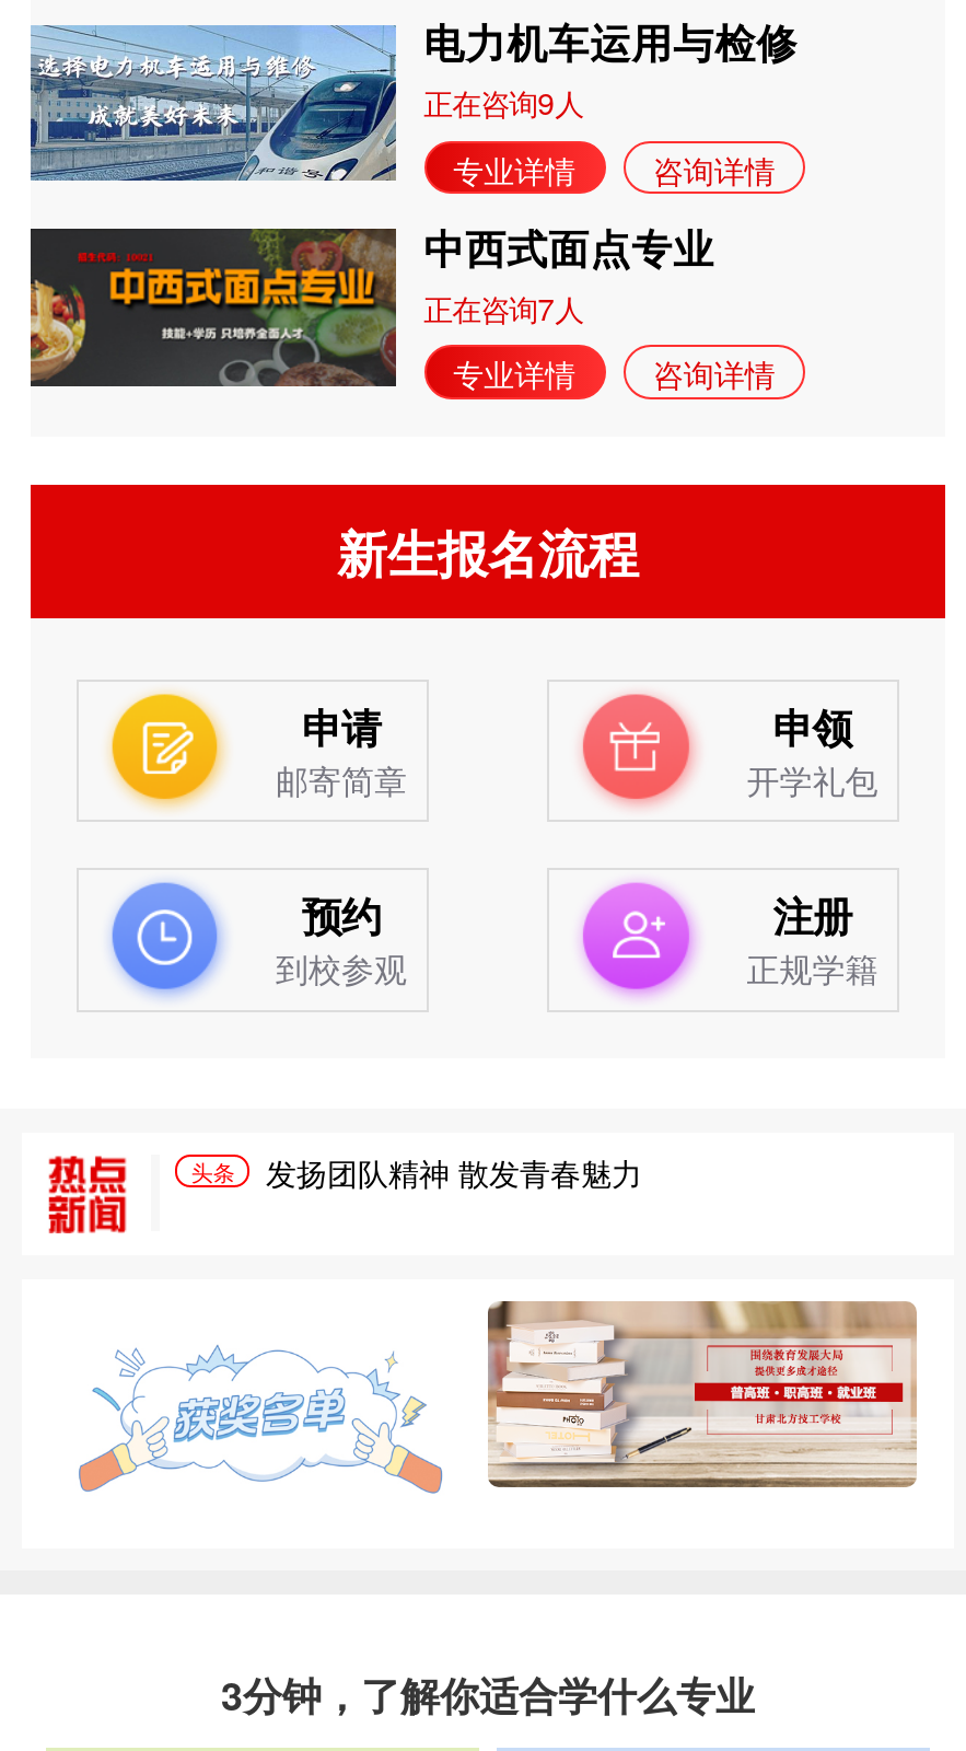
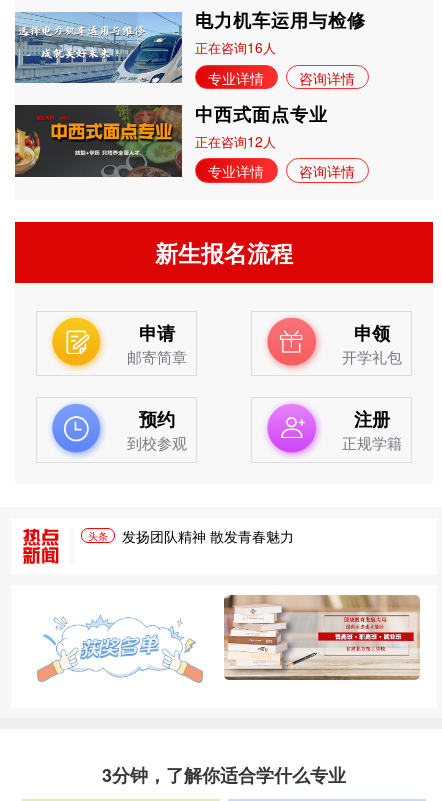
- 正在咨询9人
+ 正在咨询16人

- 正在咨询7人
+ 正在咨询12人
